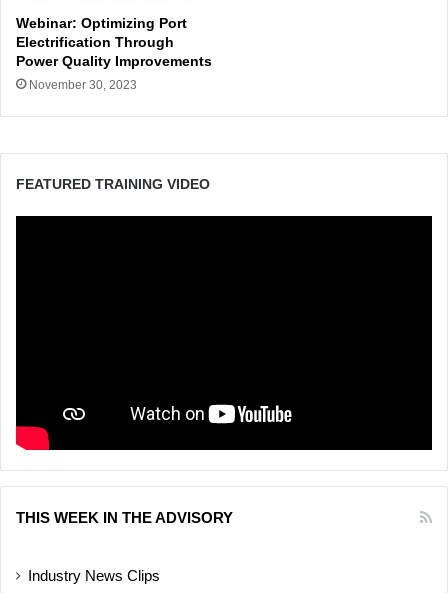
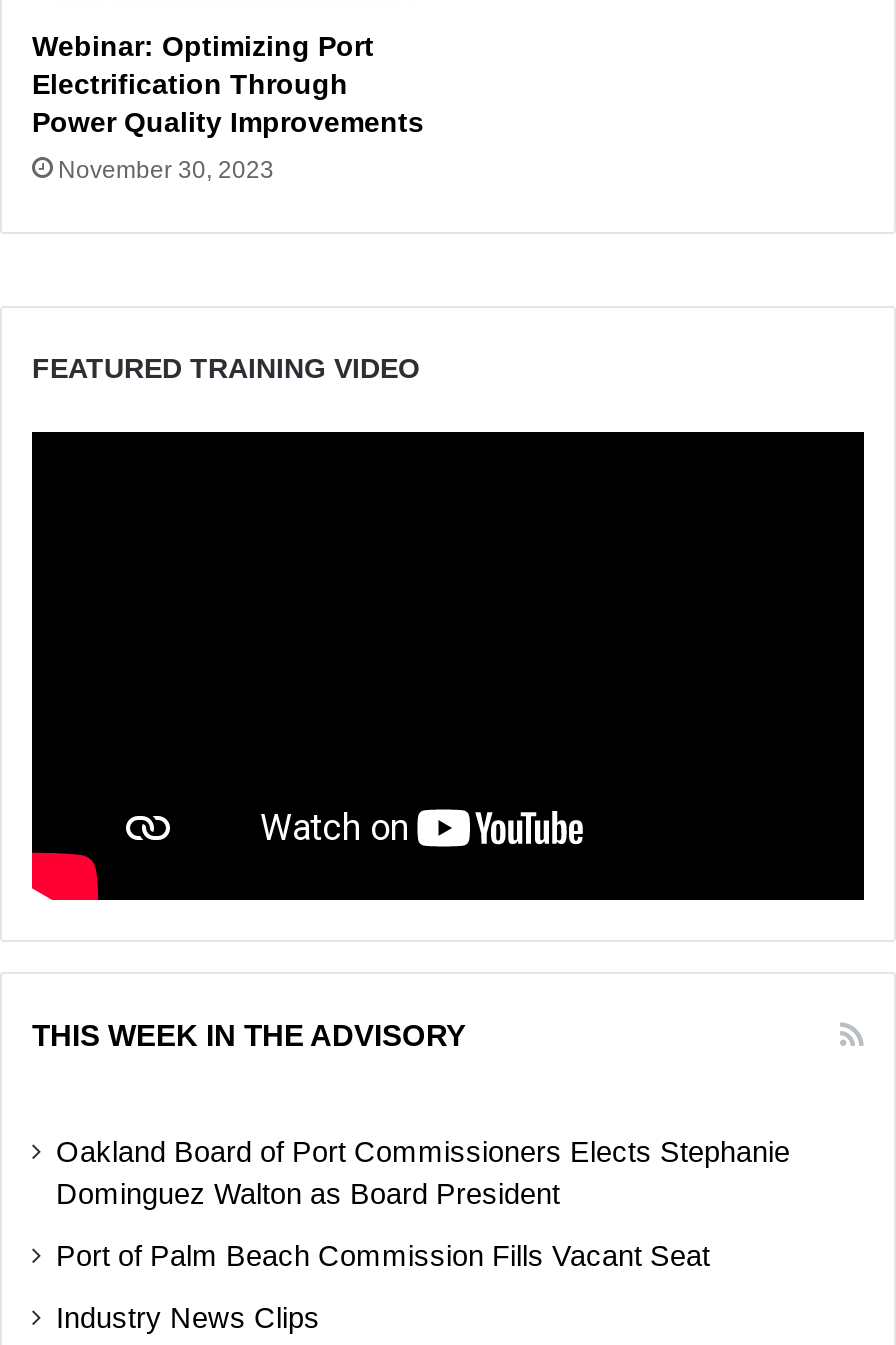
+ Oakland Board of Port Commissioners Elects Stephanie
+ Dominguez Walton as Board President
+ Port of Palm Beach Commission Fills Vacant Seat
